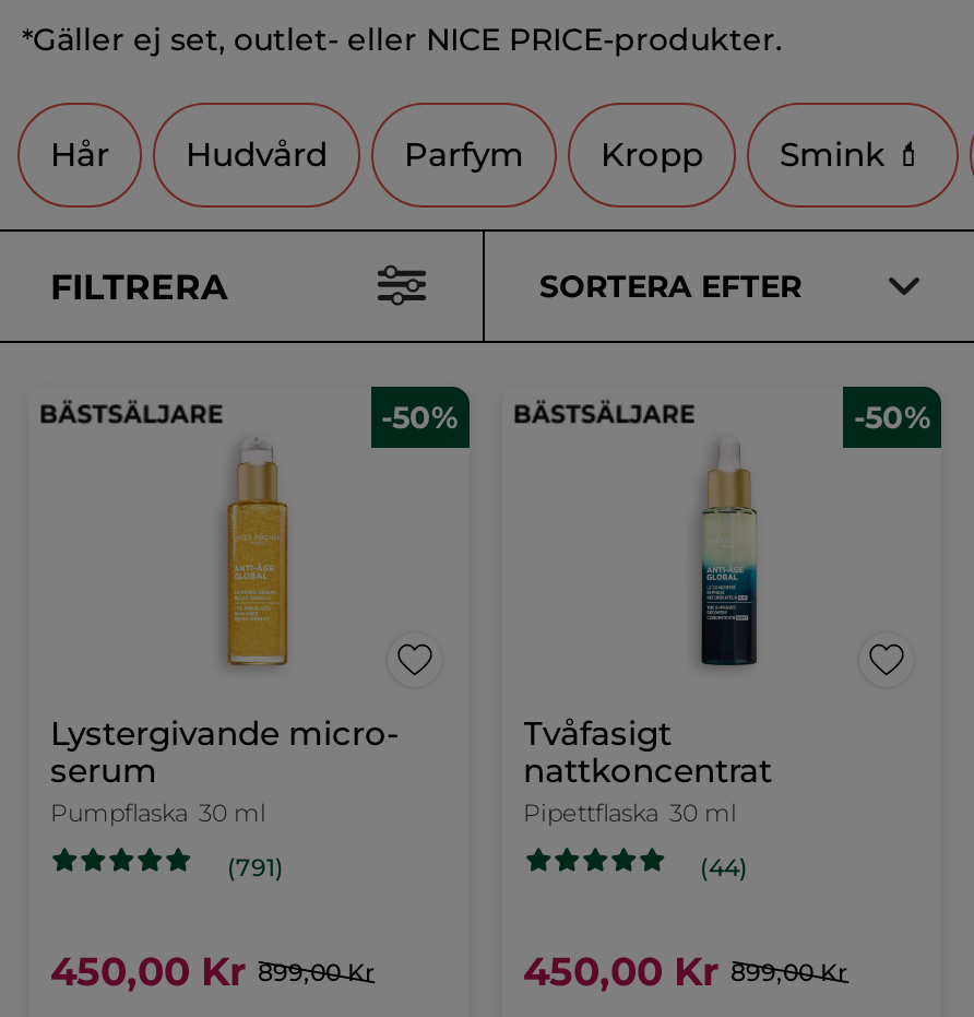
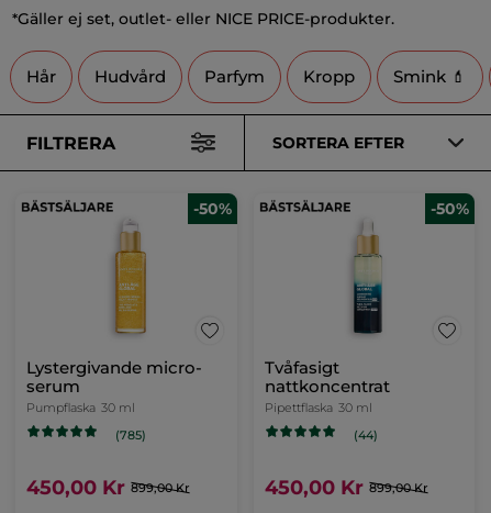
- (791)
+ (785)
